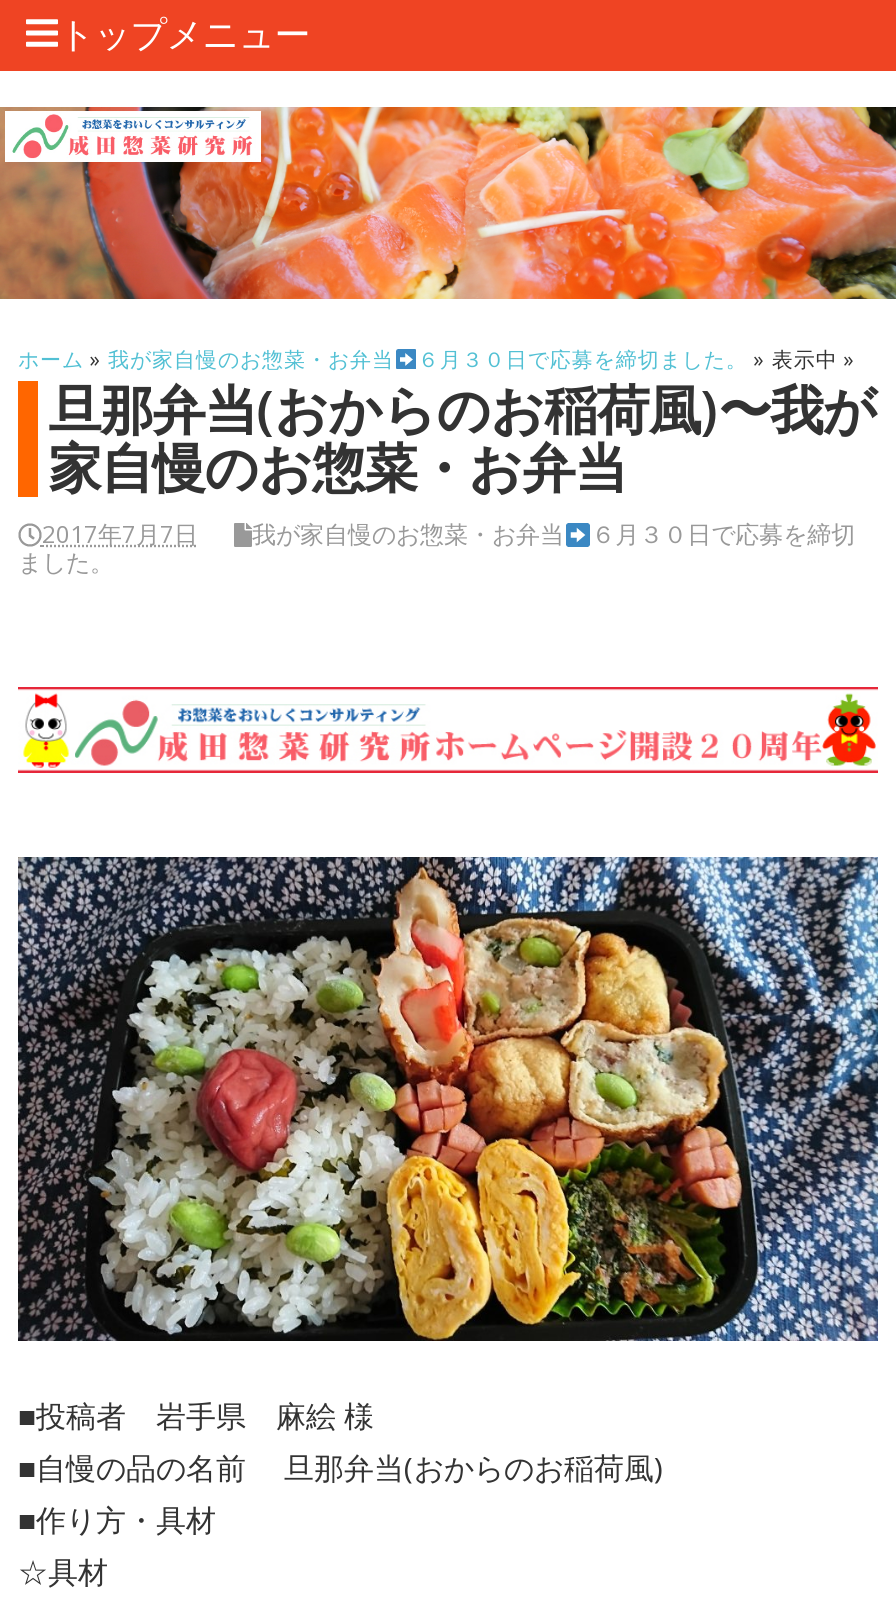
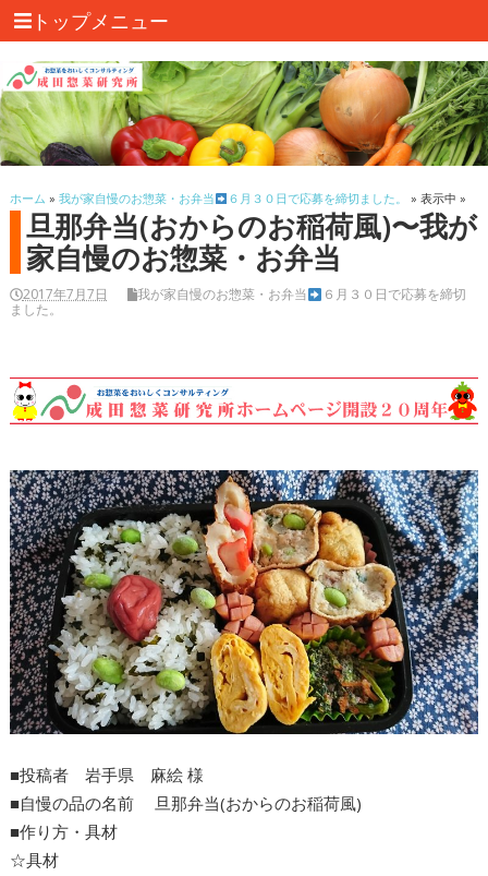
- [image]
+ [image]
